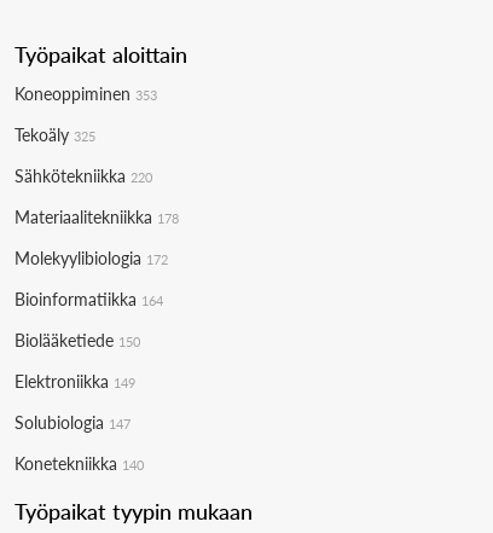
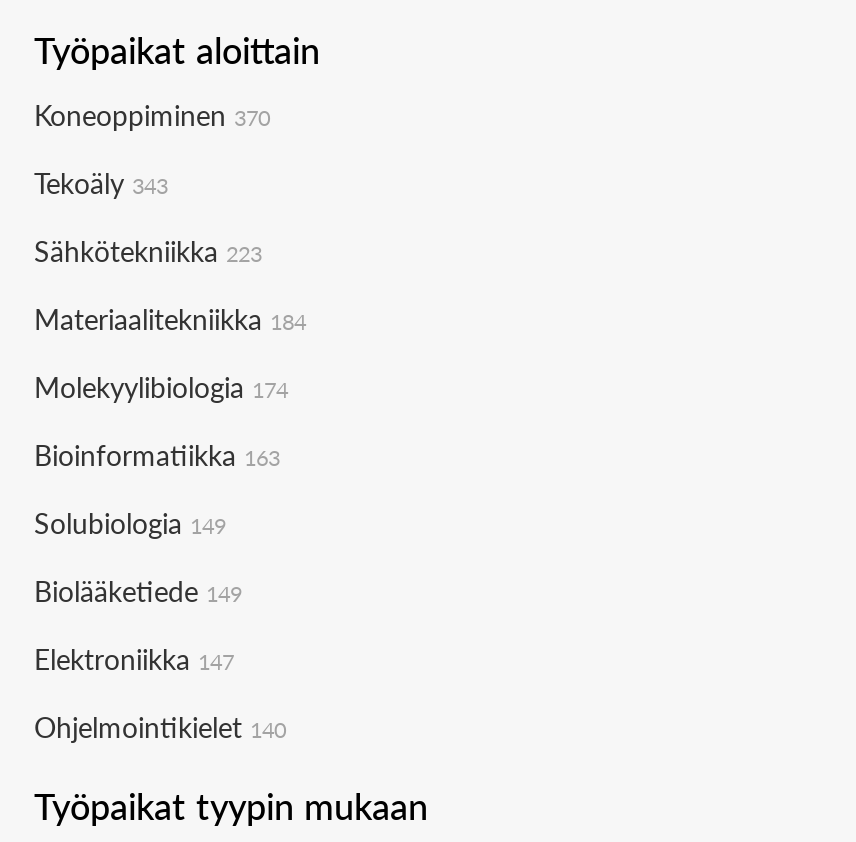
- Koneoppiminen 353
+ Koneoppiminen 370

- Tekoäly 325
+ Tekoäly 343

- Sähkötekniikka 220
+ Sähkötekniikka 223

- Materiaalitekniikka 178
+ Materiaalitekniikka 184

- Molekyylibiologia 172
+ Molekyylibiologia 174

- Bioinformatiikka 164
+ Bioinformatiikka 163

- Biolääketiede 150
+ Solubiologia 149

- Elektroniikka 149
+ Biolääketiede 149

- Solubiologia 147
+ Elektroniikka 147

- Konetekniikka 140
+ Ohjelmointikielet 140
